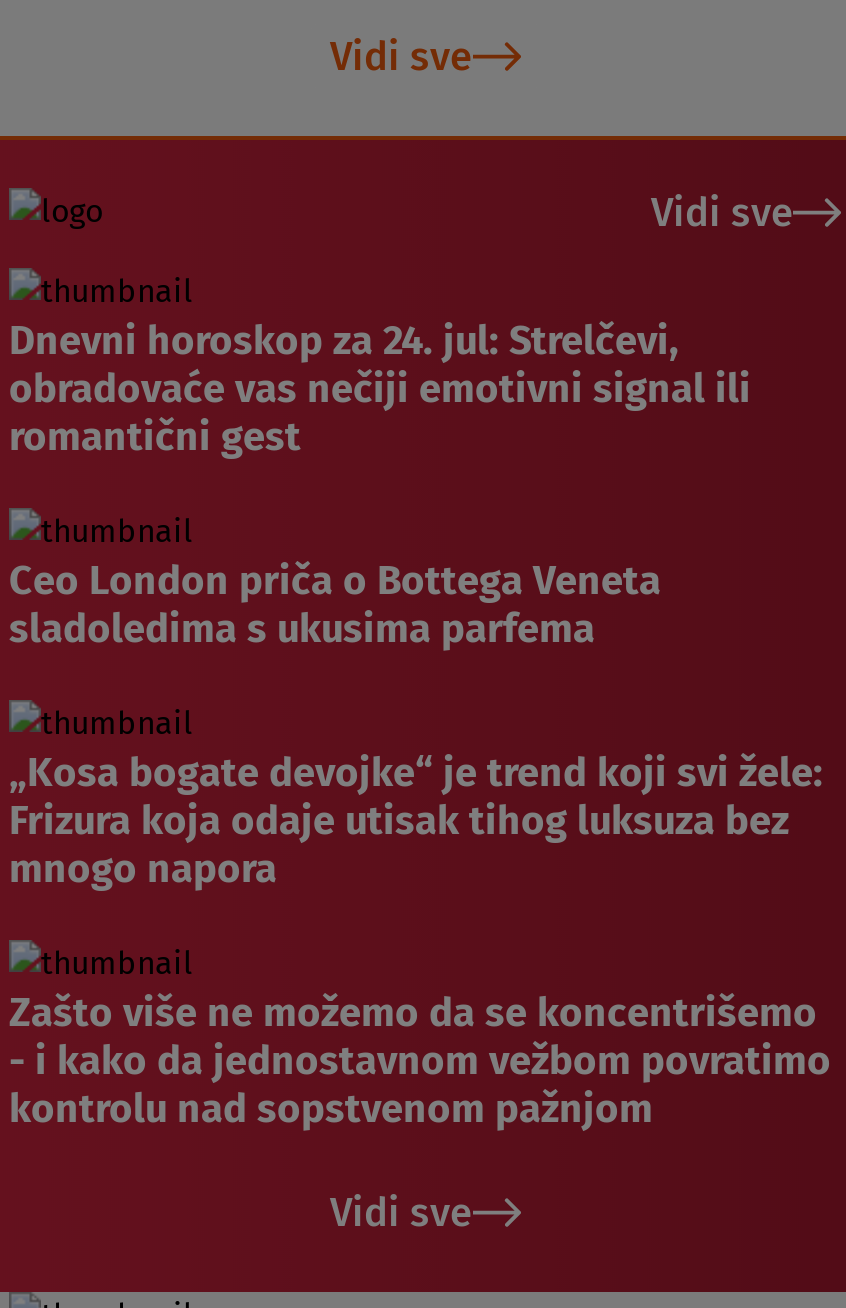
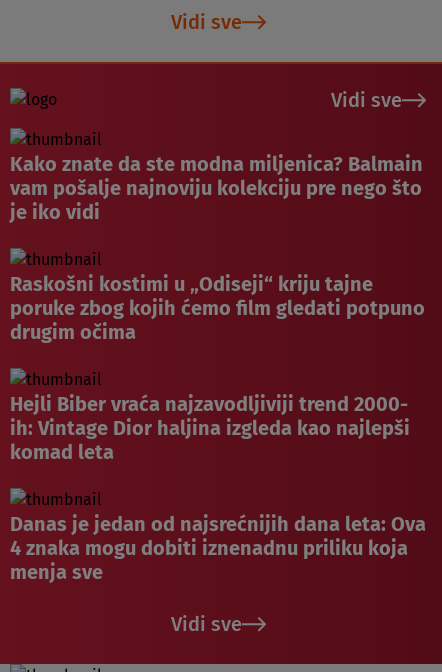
- Dnevni horoskop za 24. jul: Strelčevi,
- obradovaće vas nečiji emotivni signal ili
- romantični gest
+ Kako znate da ste modna miljenica? Balmain
+ vam pošalje najnoviju kolekciju pre nego što
+ je iko vidi

- Ceo London priča o Bottega Veneta
- sladoledima s ukusima parfema
+ Raskošni kostimi u „Odiseji“ kriju tajne
+ poruke zbog kojih ćemo film gledati potpuno
+ drugim očima

- „Kosa bogate devojke“ je trend koji svi žele:
- Frizura koja odaje utisak tihog luksuza bez
- mnogo napora
+ Hejli Biber vraća najzavodljiviji trend 2000-
+ ih: Vintage Dior haljina izgleda kao najlepši
+ komad leta

- Zašto više ne možemo da se koncentrišemo
- - i kako da jednostavnom vežbom povratimo
- kontrolu nad sopstvenom pažnjom
+ Danas je jedan od najsrećnijih dana leta: Ova
+ 4 znaka mogu dobiti iznenadnu priliku koja
+ menja sve
